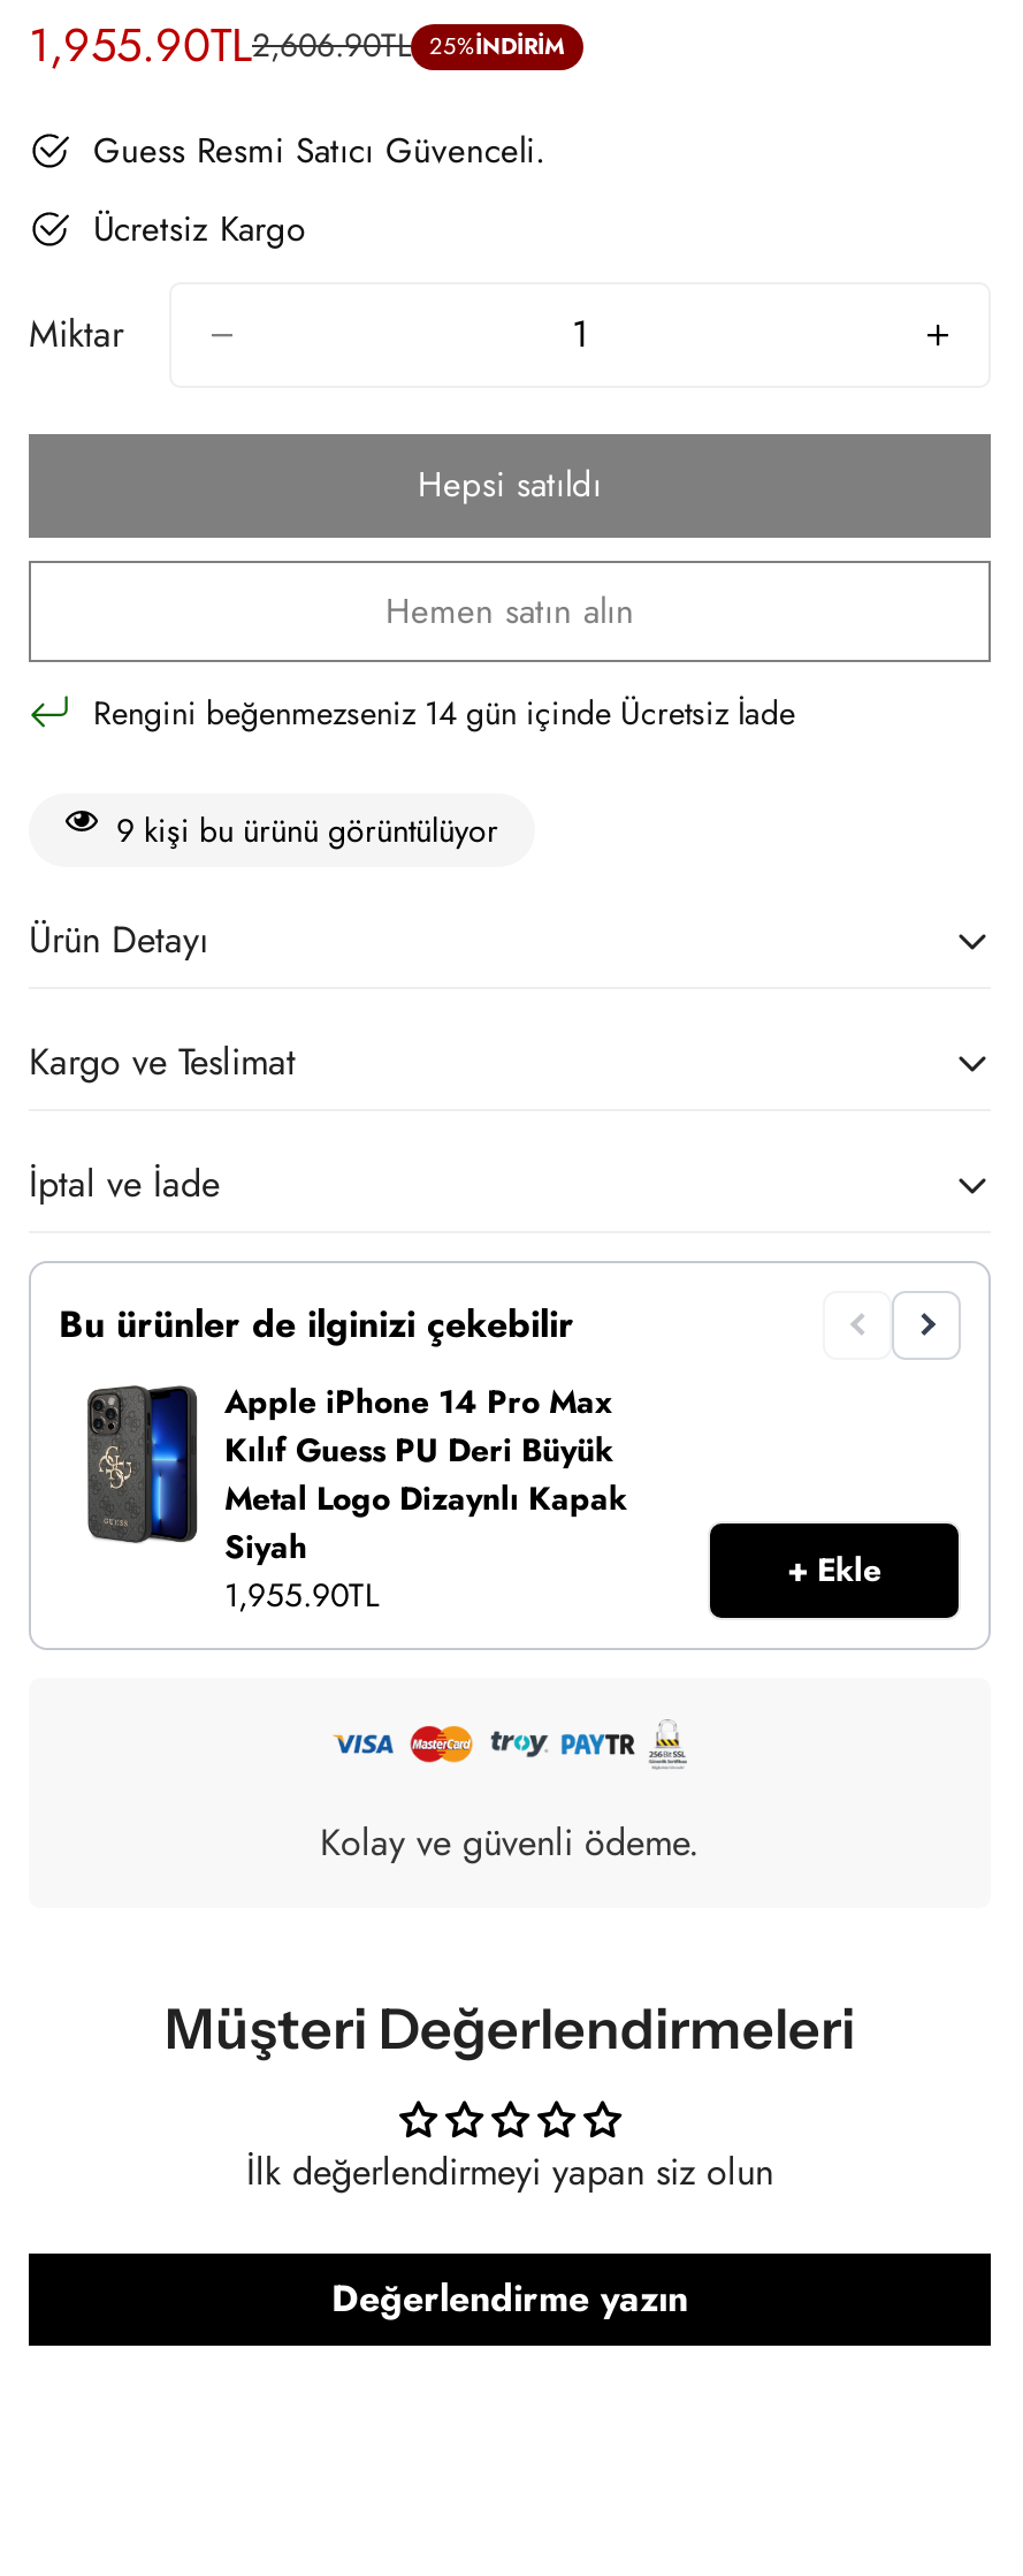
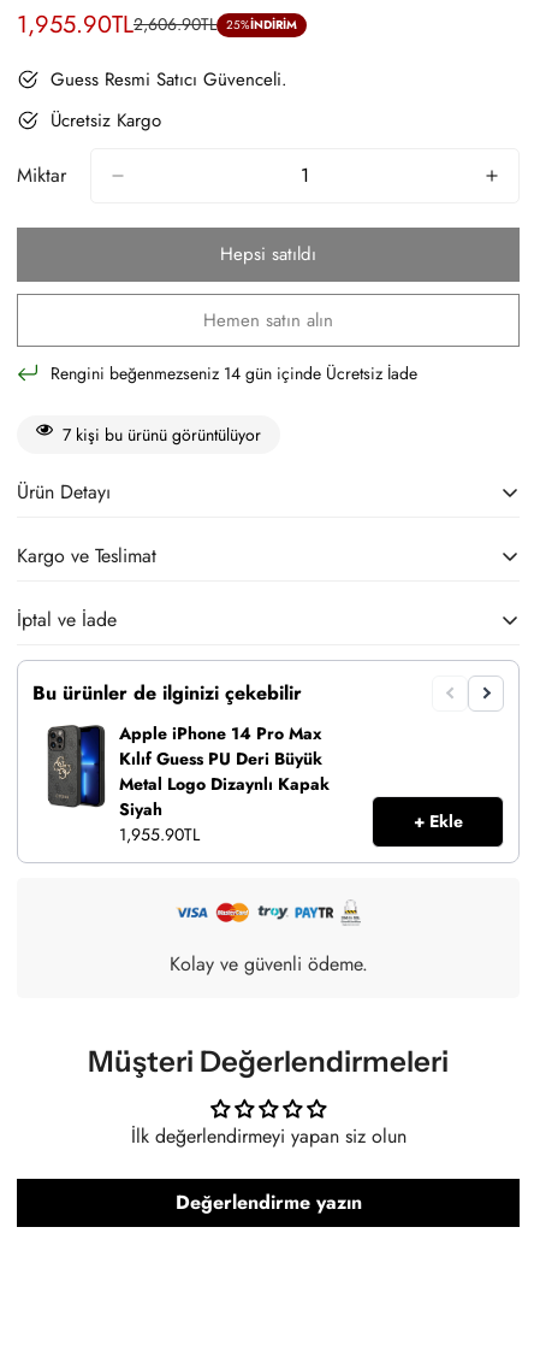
- 9 kişi bu ürünü görüntülüyor
+ 7 kişi bu ürünü görüntülüyor
